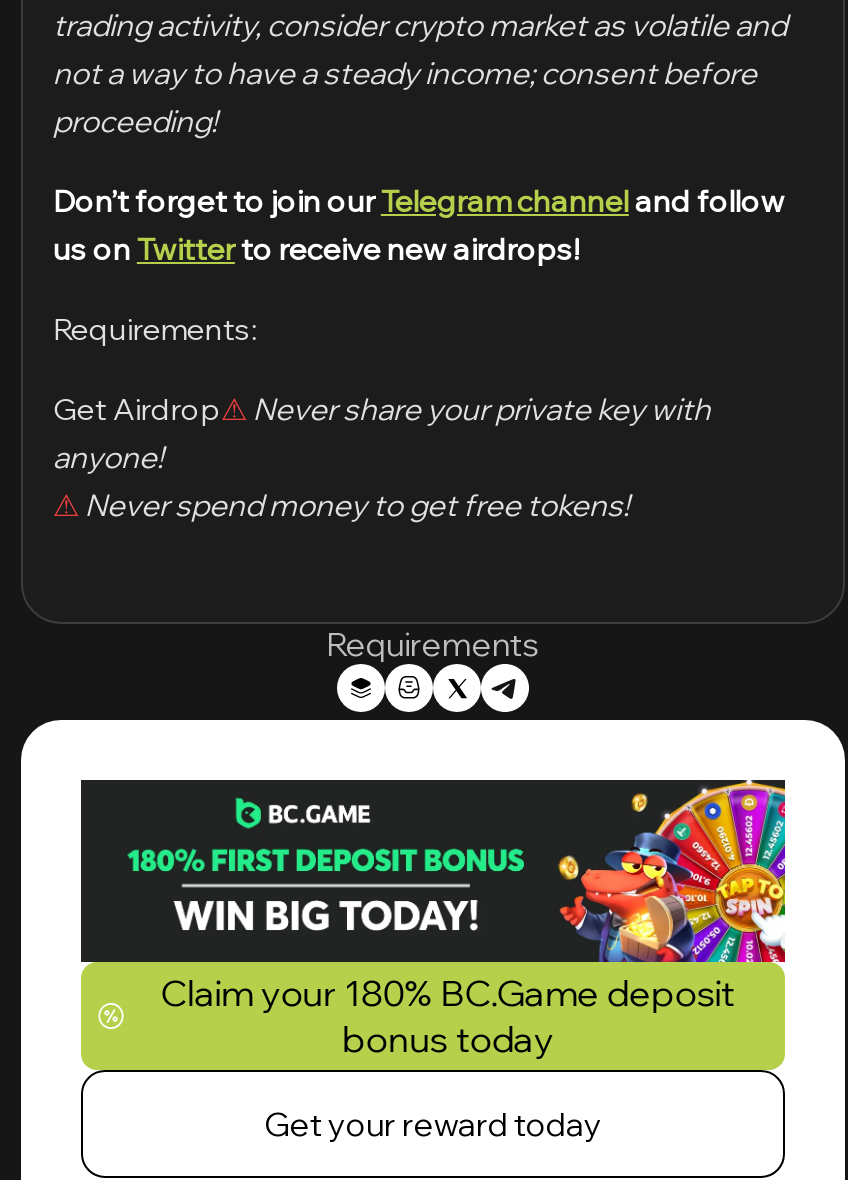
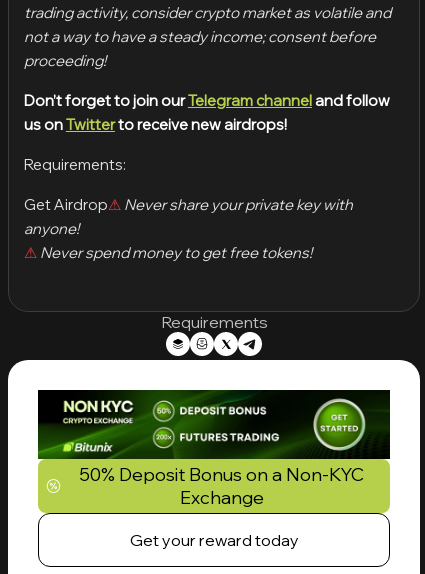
- [image]
- Claim your 180% BC.Game deposit
- bonus today
+ [image]
+ 50% Deposit Bonus on a Non-KYC
+ Exchange
